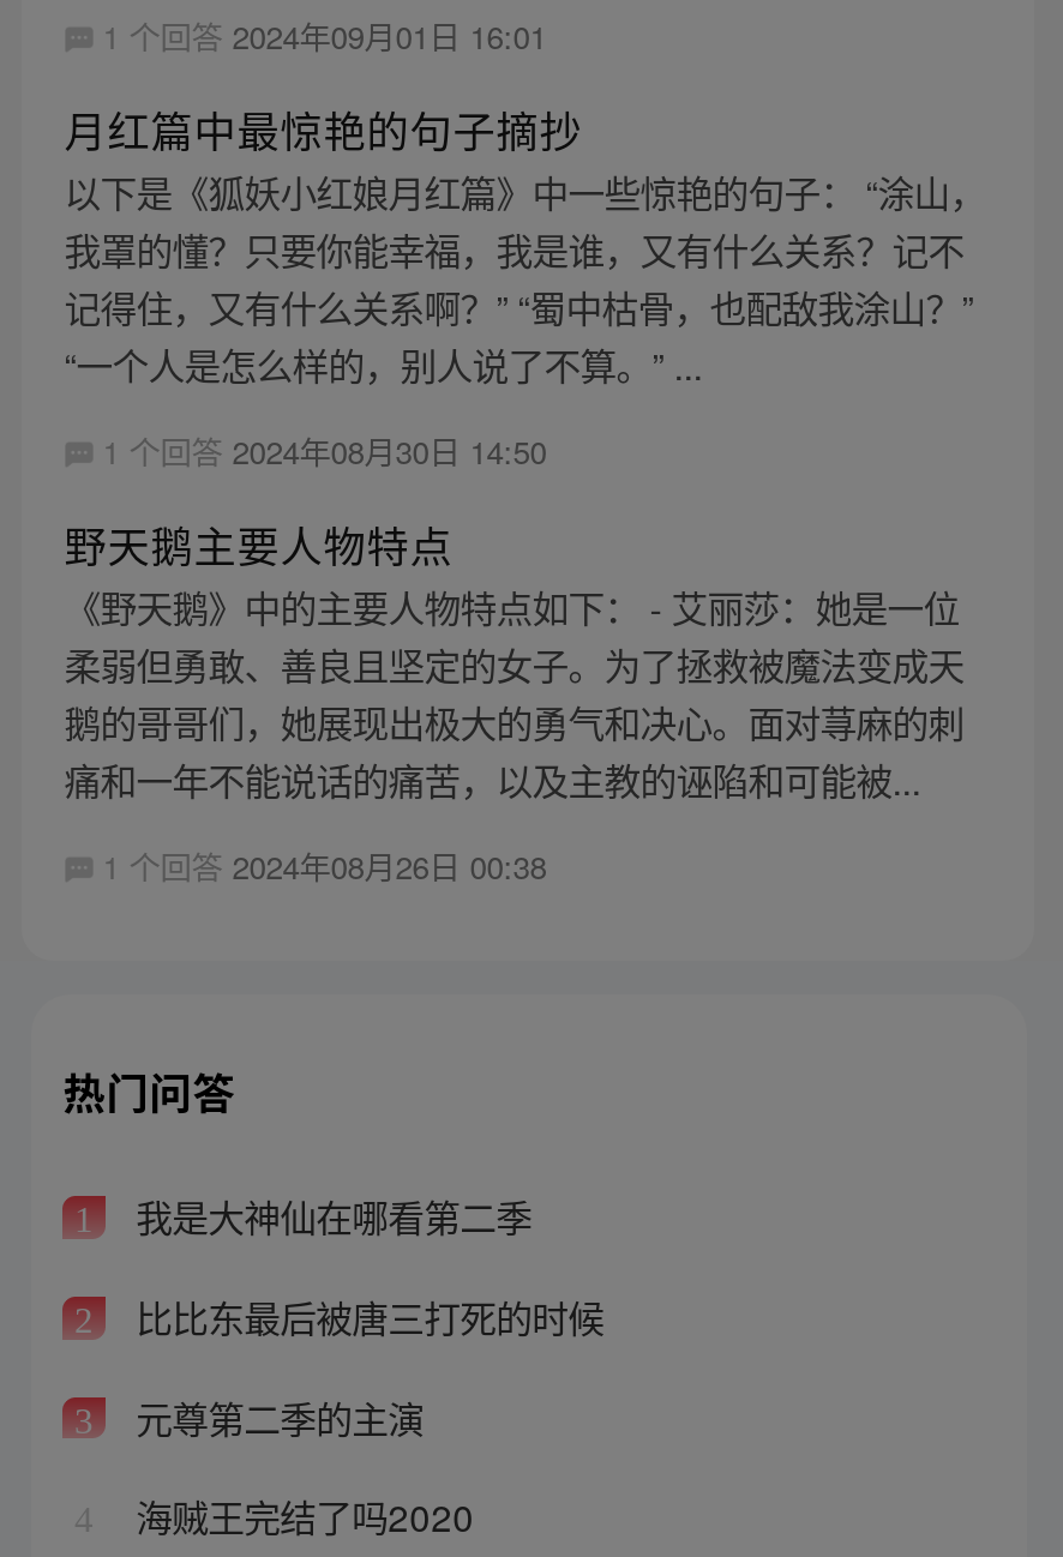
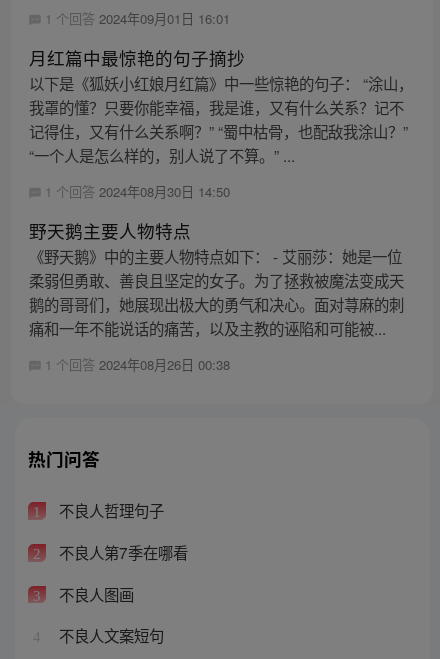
- 我是大神仙在哪看第二季
+ 不良人哲理句子

- 比比东最后被唐三打死的时候
+ 不良人第7季在哪看

- 元尊第二季的主演
+ 不良人图画

- 海贼王完结了吗2020
+ 不良人文案短句
